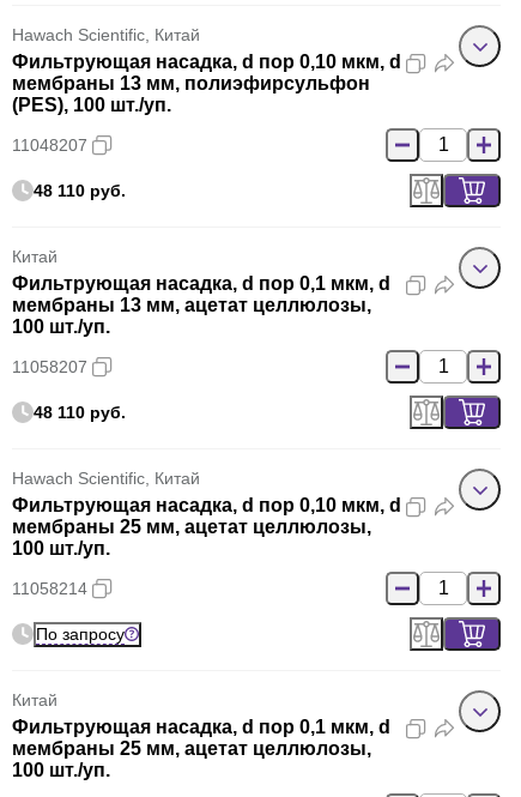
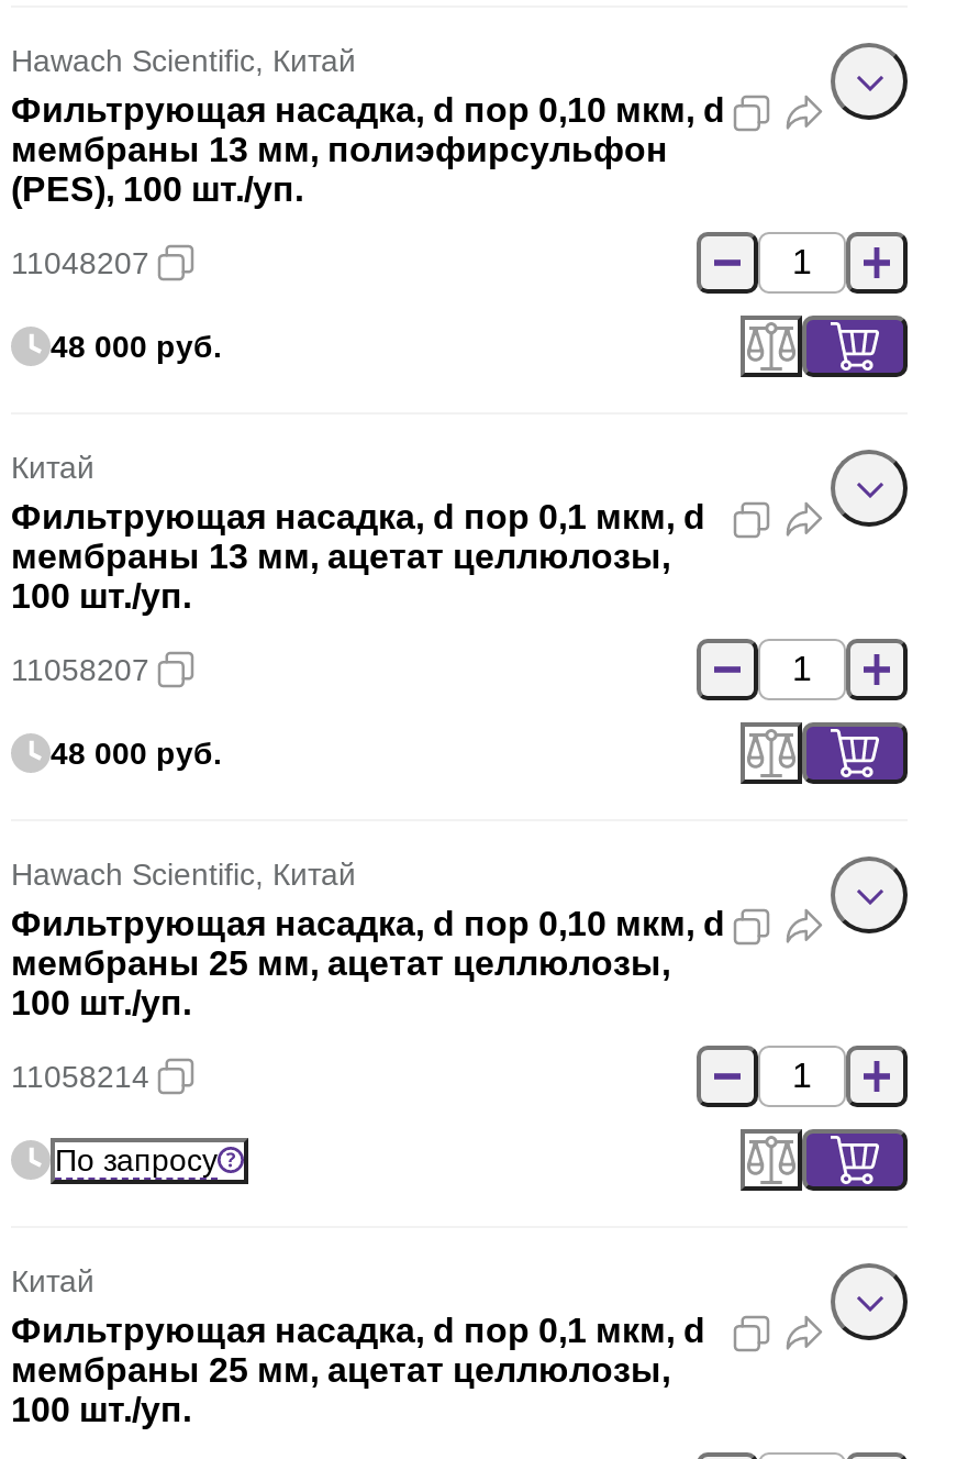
- 48 110 руб.
+ 48 000 руб.

- 48 110 руб.
+ 48 000 руб.
